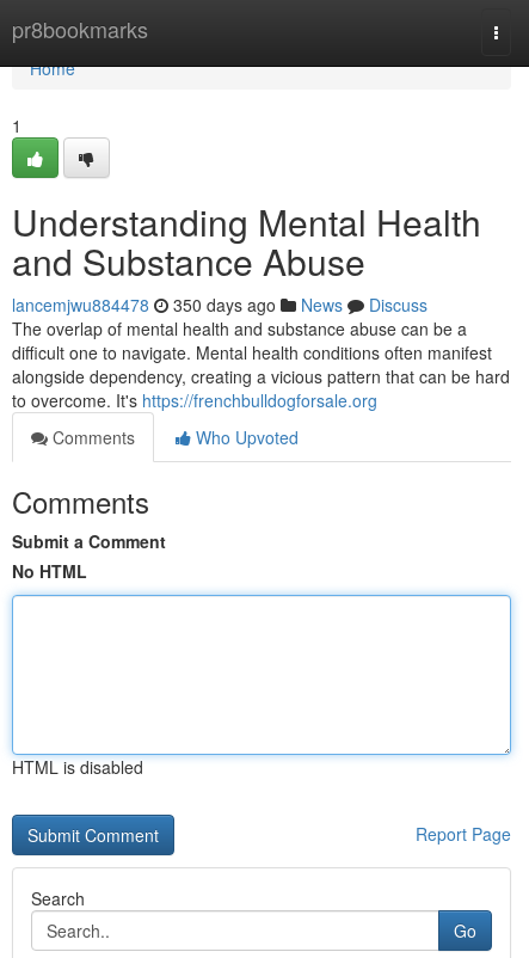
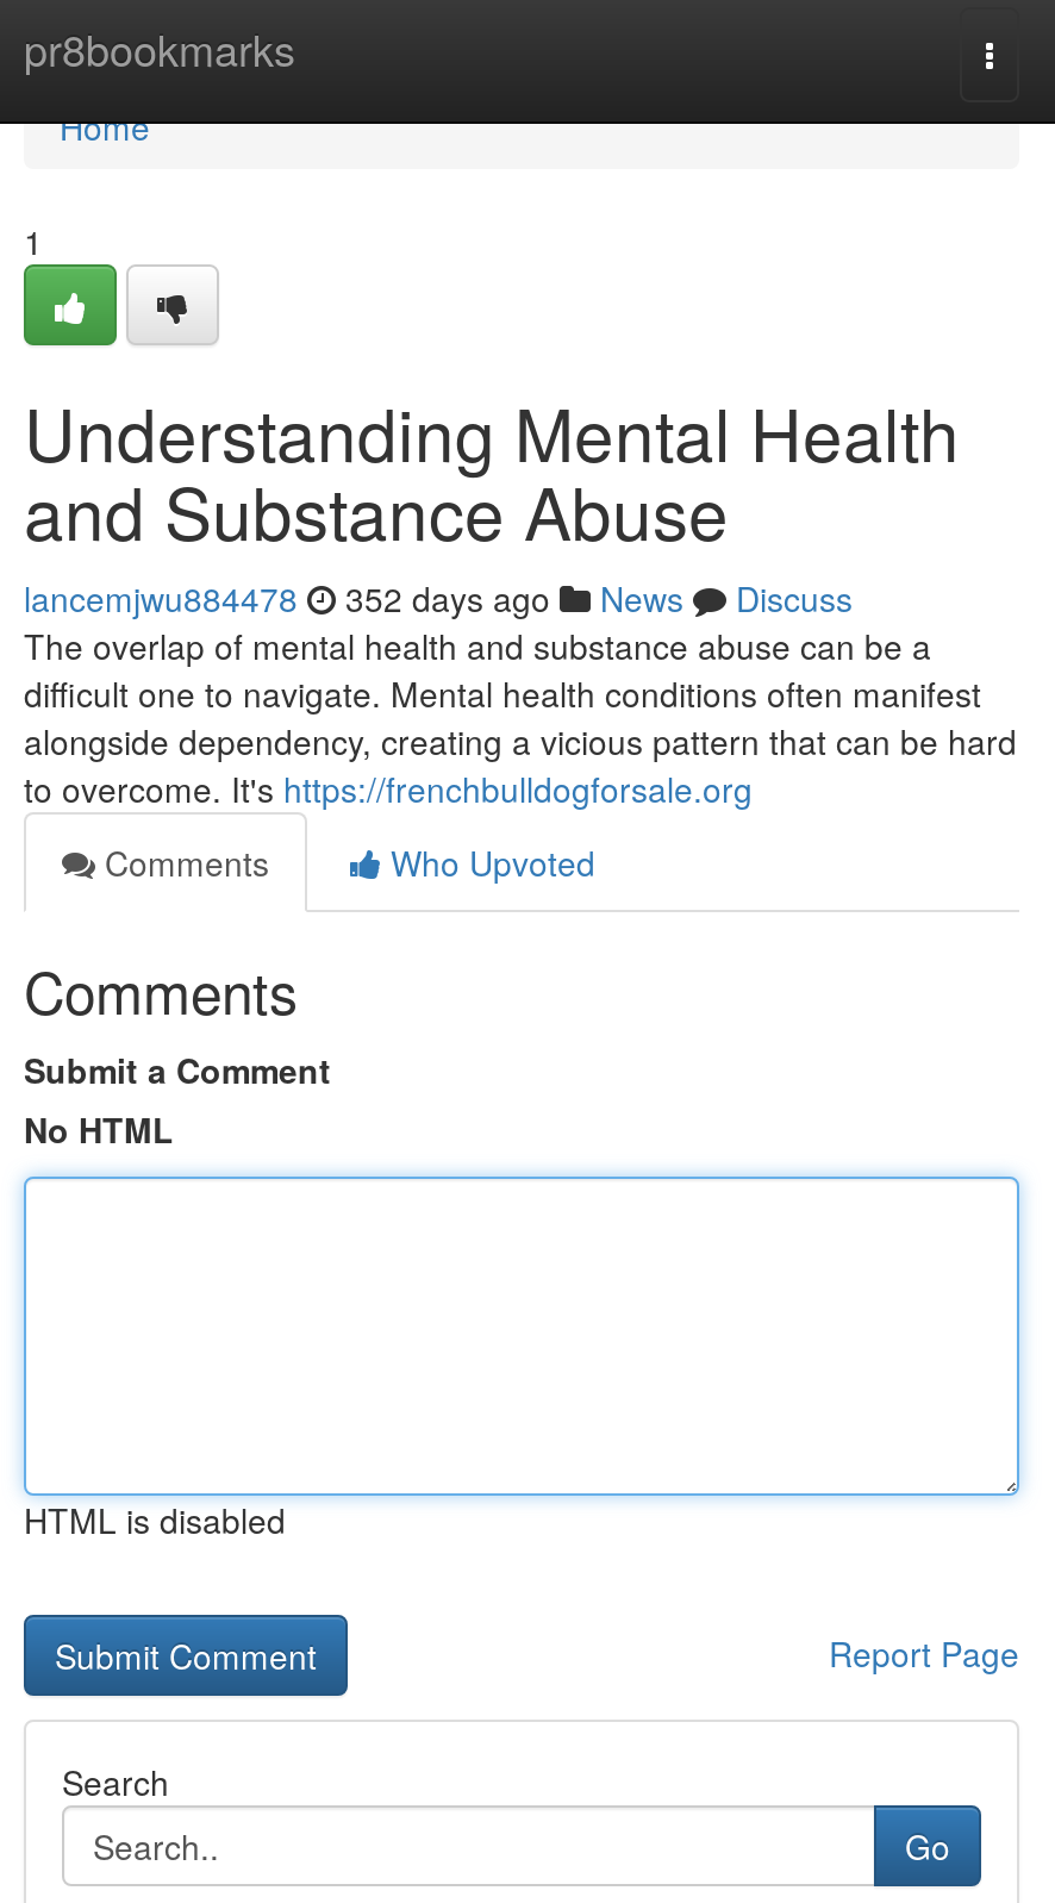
- lancemjwu884478 350 days ago News Discuss
+ lancemjwu884478 352 days ago News Discuss
